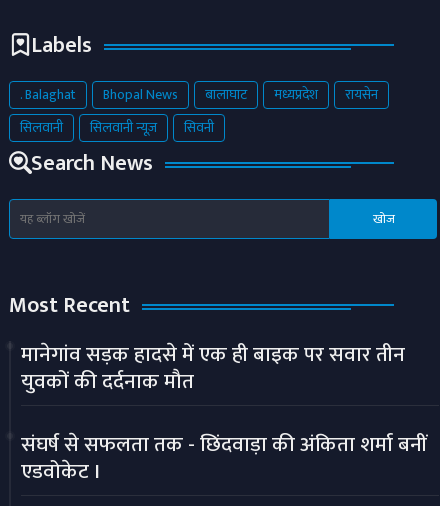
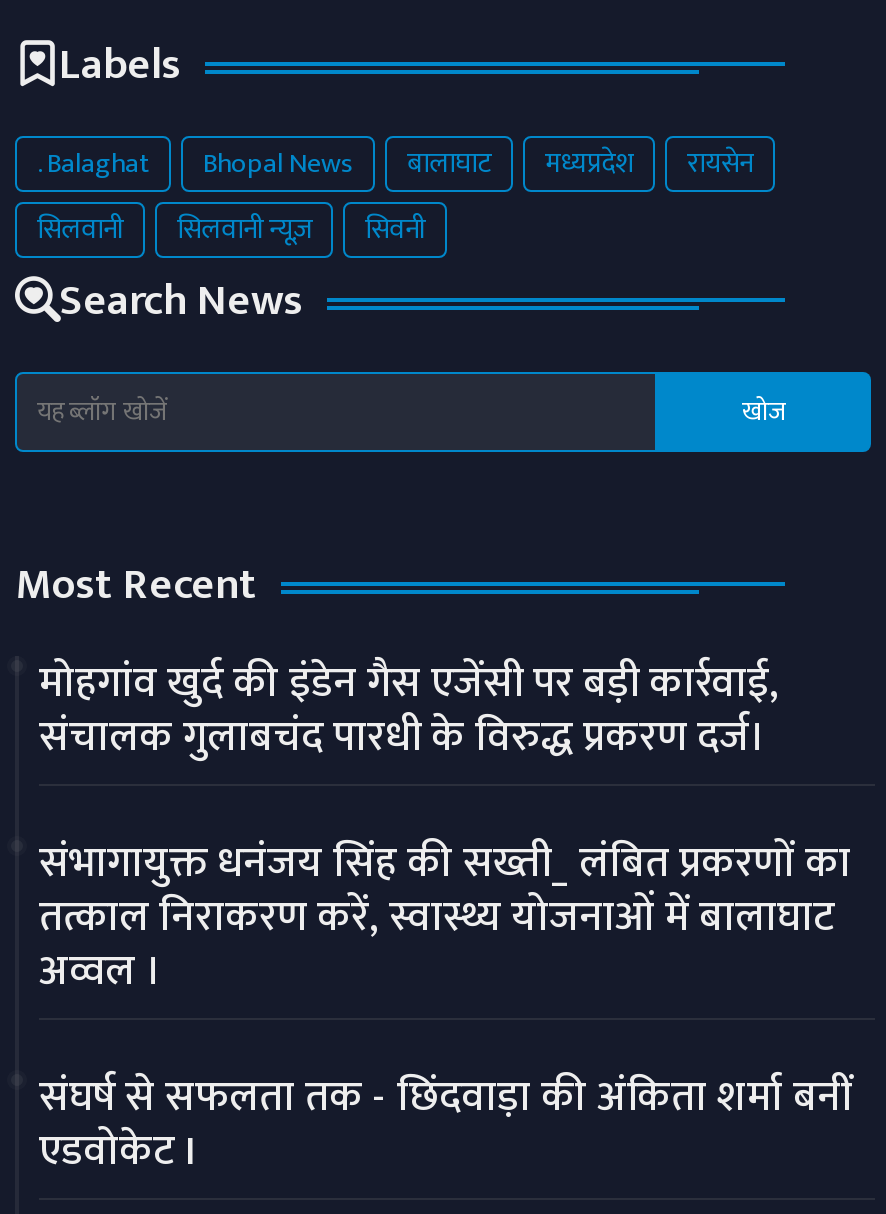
- मानेगांव सड़क हादसे में एक ही बाइक पर सवार तीन
- युवकों की दर्दनाक मौत
+ मोहगांव खुर्द की इंडेन गैस एजेंसी पर बड़ी कार्रवाई,
+ संचालक गुलाबचंद पारधी के विरुद्ध प्रकरण दर्ज।
+ संभागायुक्त धनंजय सिंह की सख्ती_ लंबित प्रकरणों का
+ तत्काल निराकरण करें, स्वास्थ्य योजनाओं में बालाघाट
+ अव्वल ।
